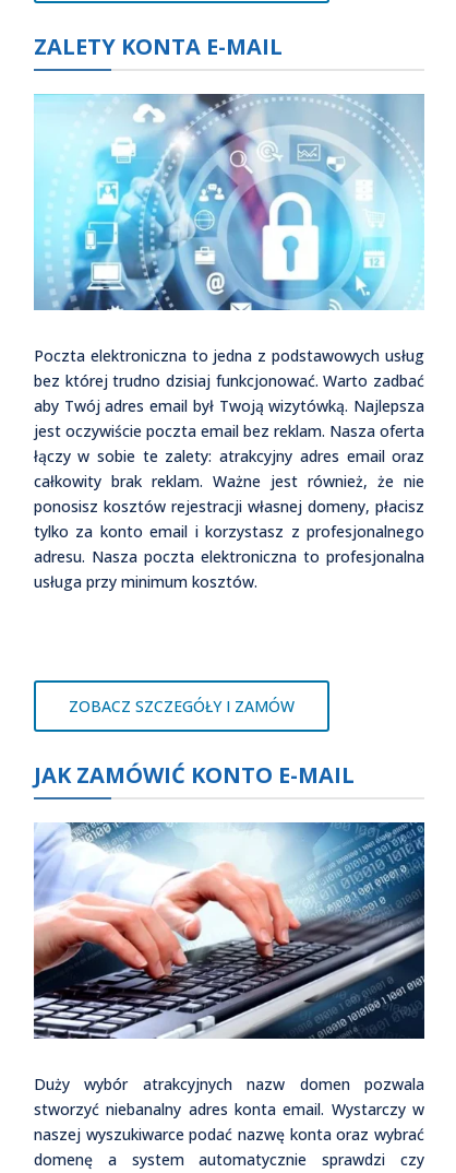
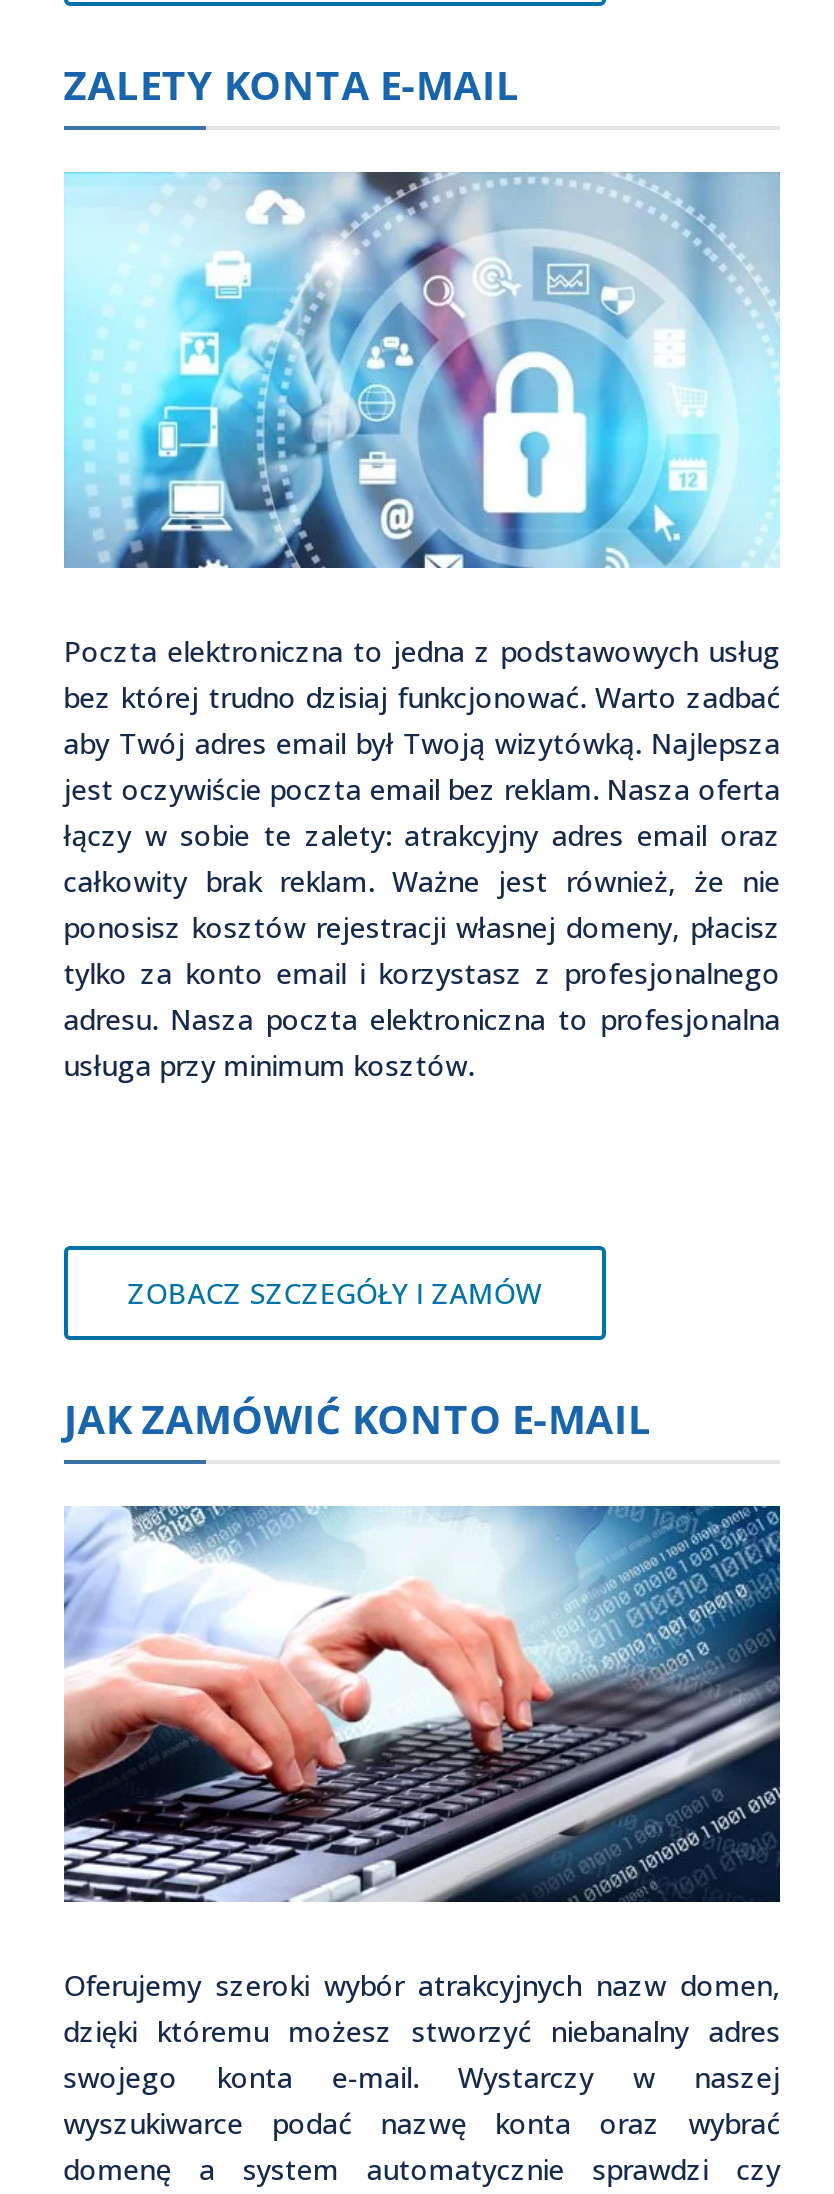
- Duży wybór atrakcyjnych nazw domen pozwala
- stworzyć niebanalny adres konta email. Wystarczy w
- naszej wyszukiwarce podać nazwę konta oraz wybrać
+ Oferujemy szeroki wybór atrakcyjnych nazw domen,
+ dzięki któremu możesz stworzyć niebanalny adres
+ swojego konta e-mail. Wystarczy w naszej
+ wyszukiwarce podać nazwę konta oraz wybrać
